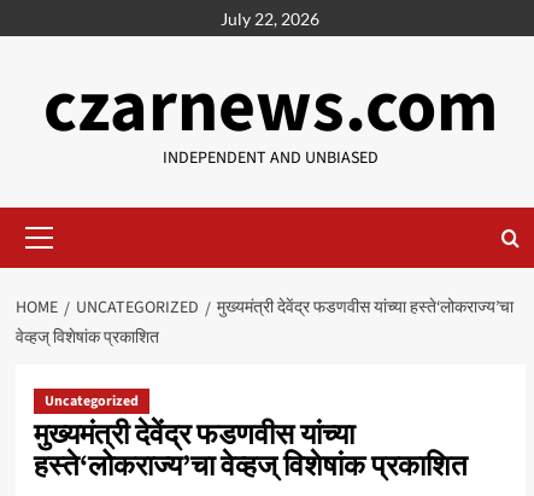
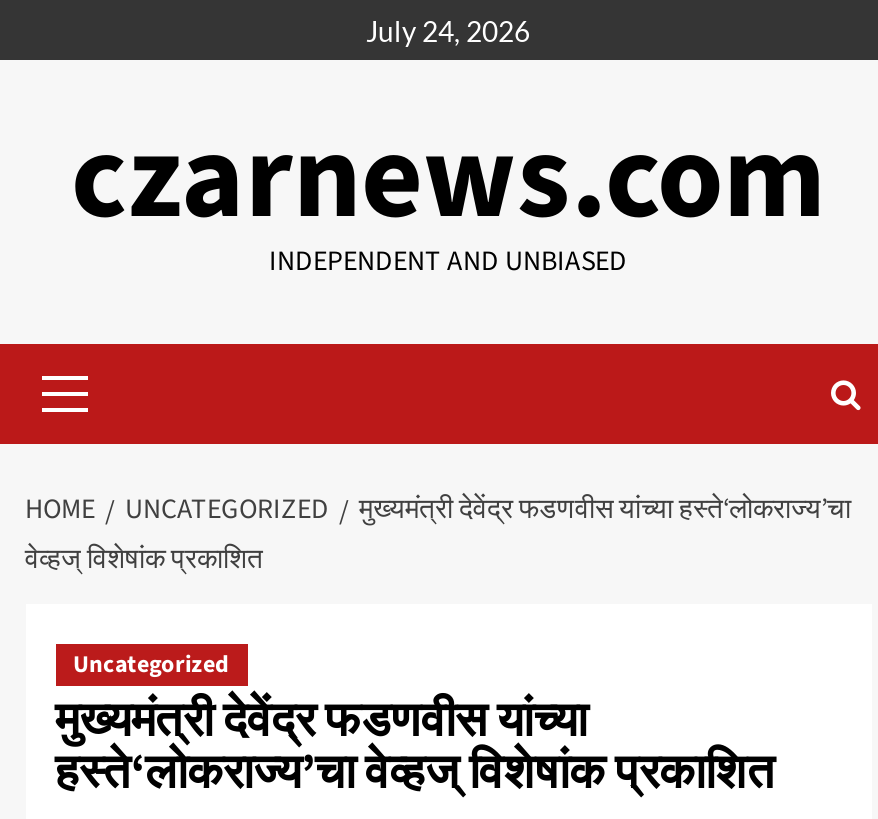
- July 22, 2026
+ July 24, 2026
